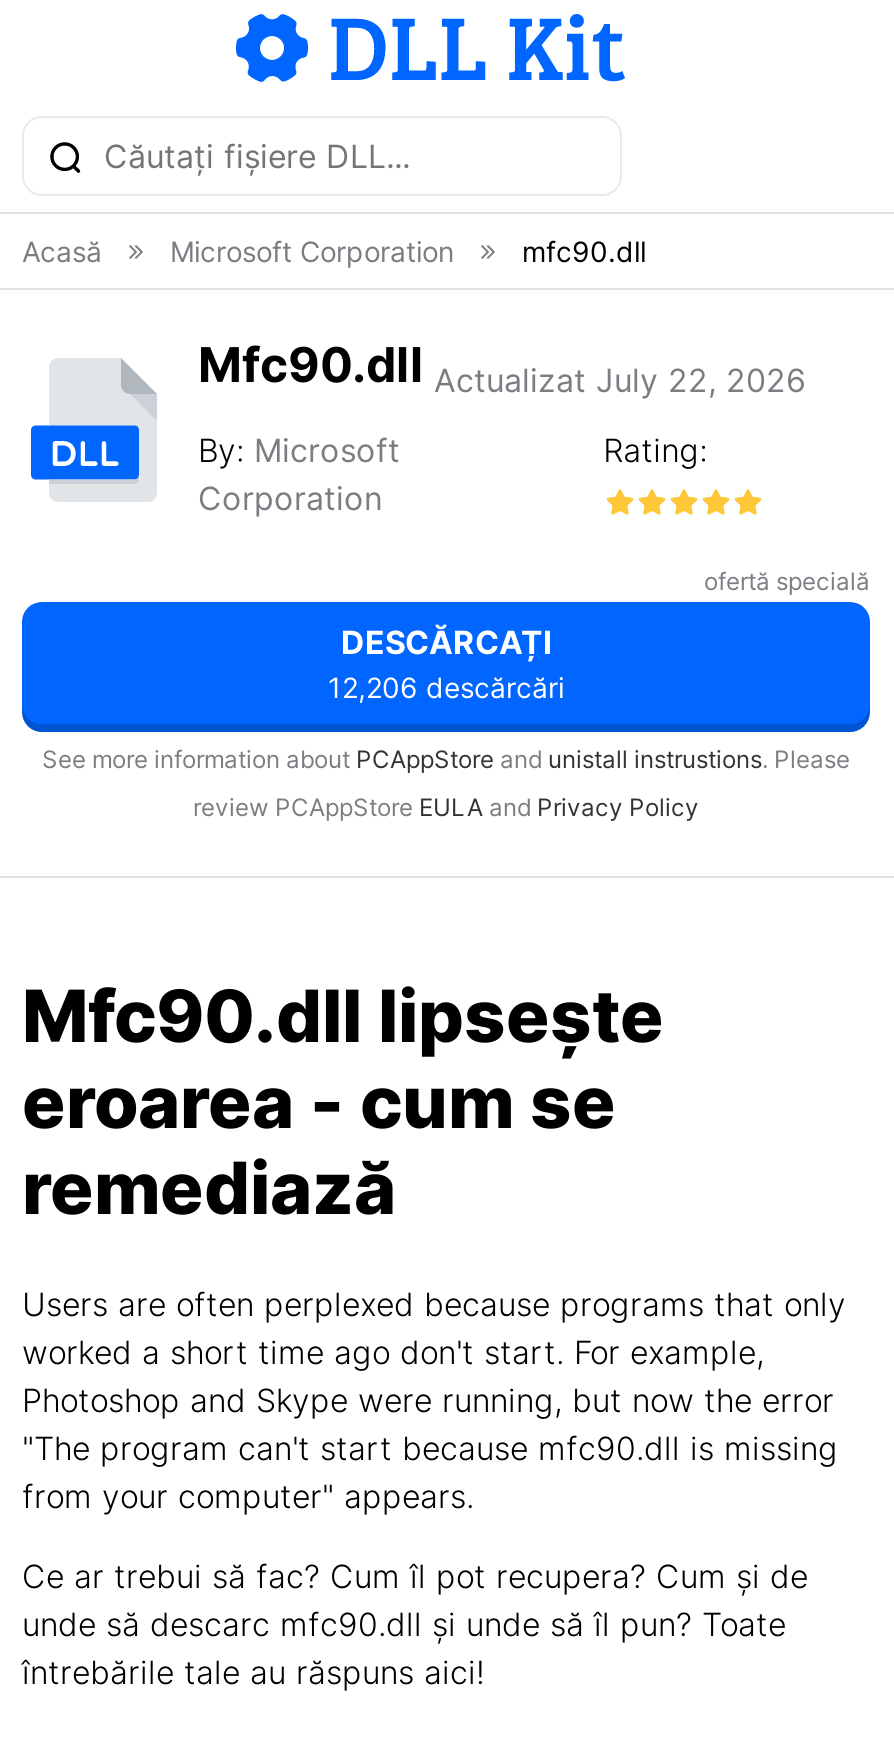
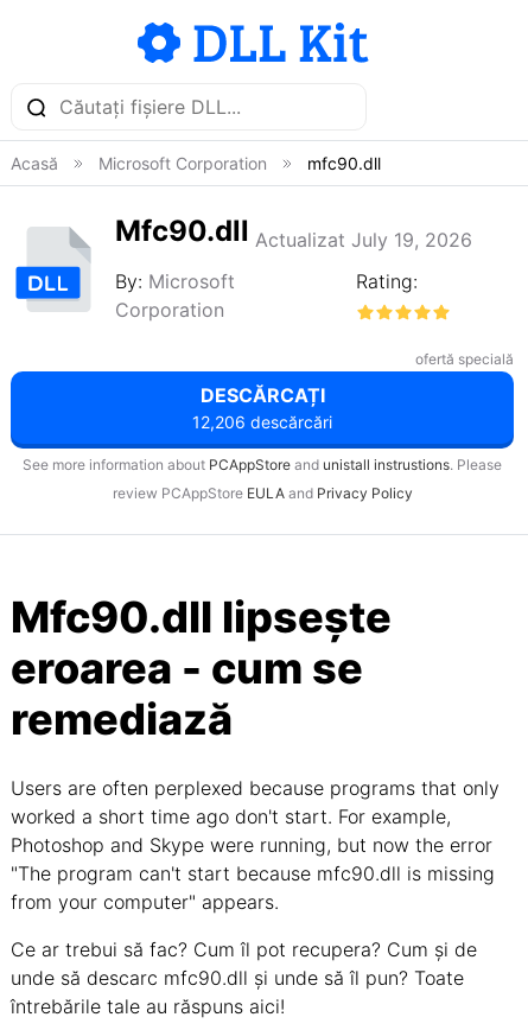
- Mfc90.dll Actualizat July 22, 2026
+ Mfc90.dll Actualizat July 19, 2026
